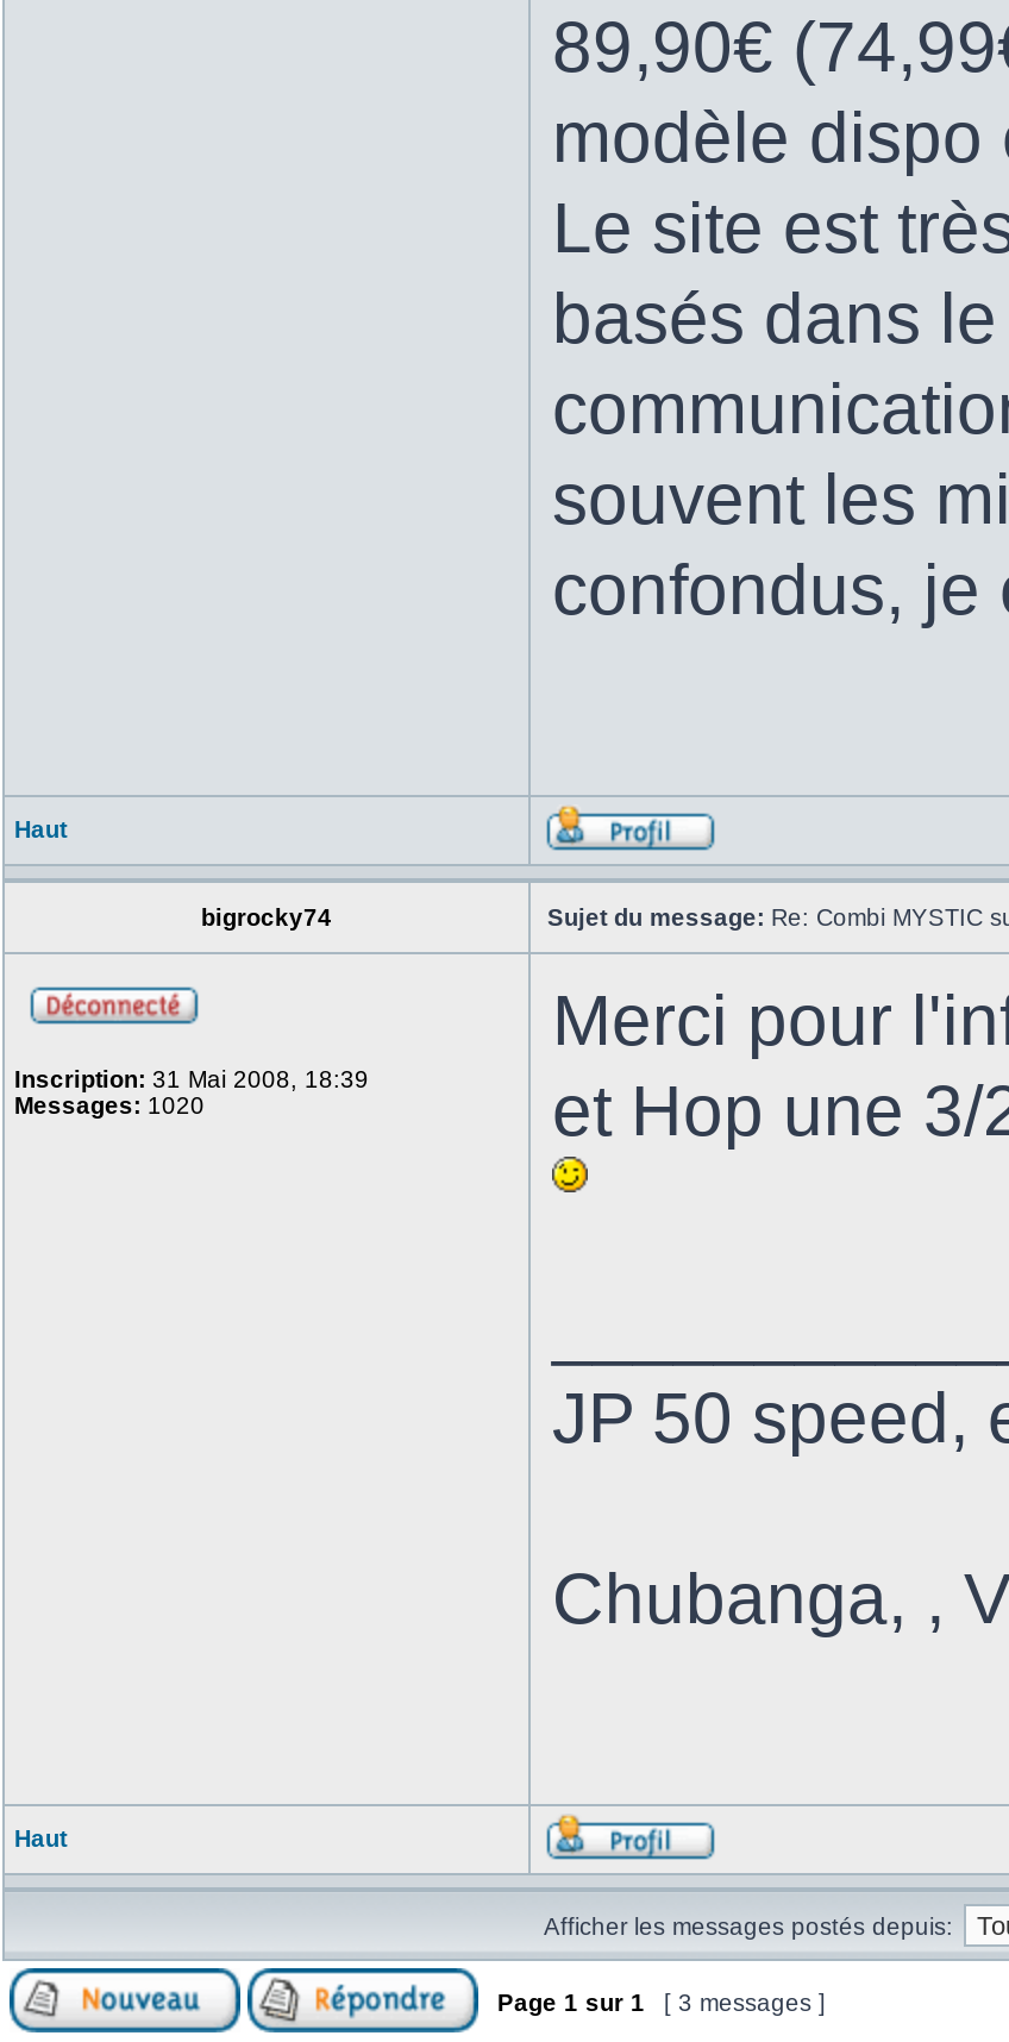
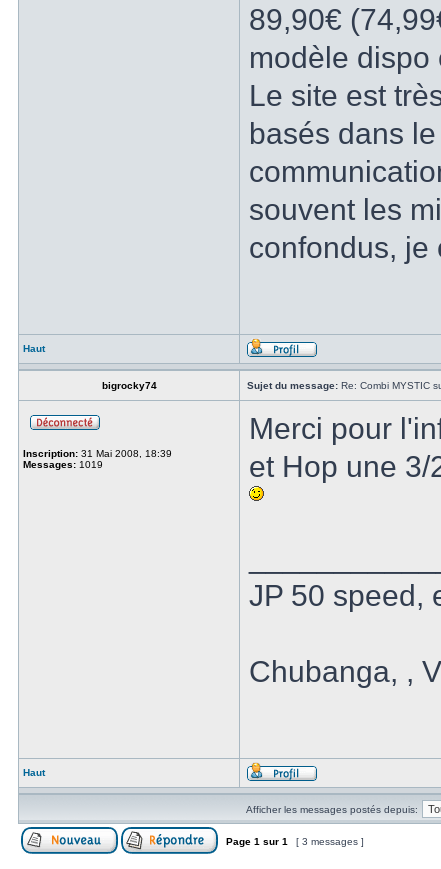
- Messages: 1020
+ Messages: 1019
